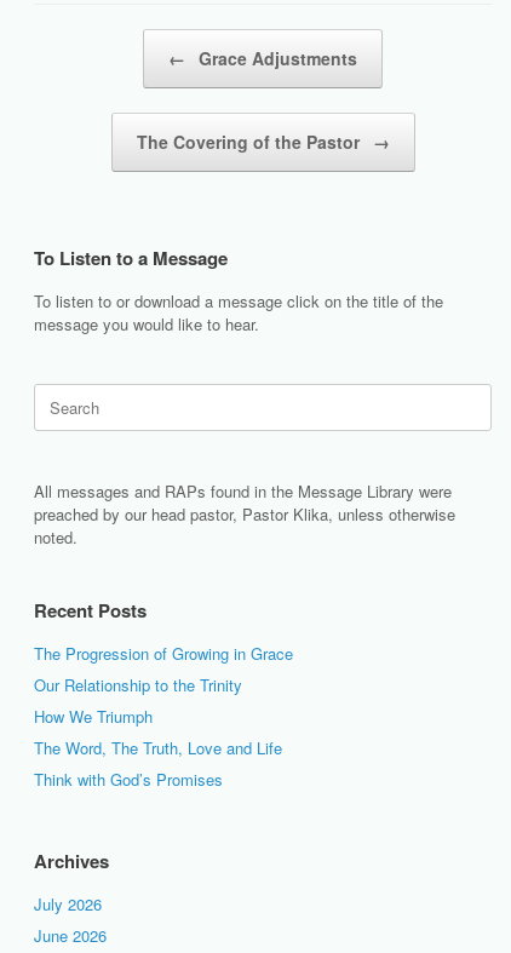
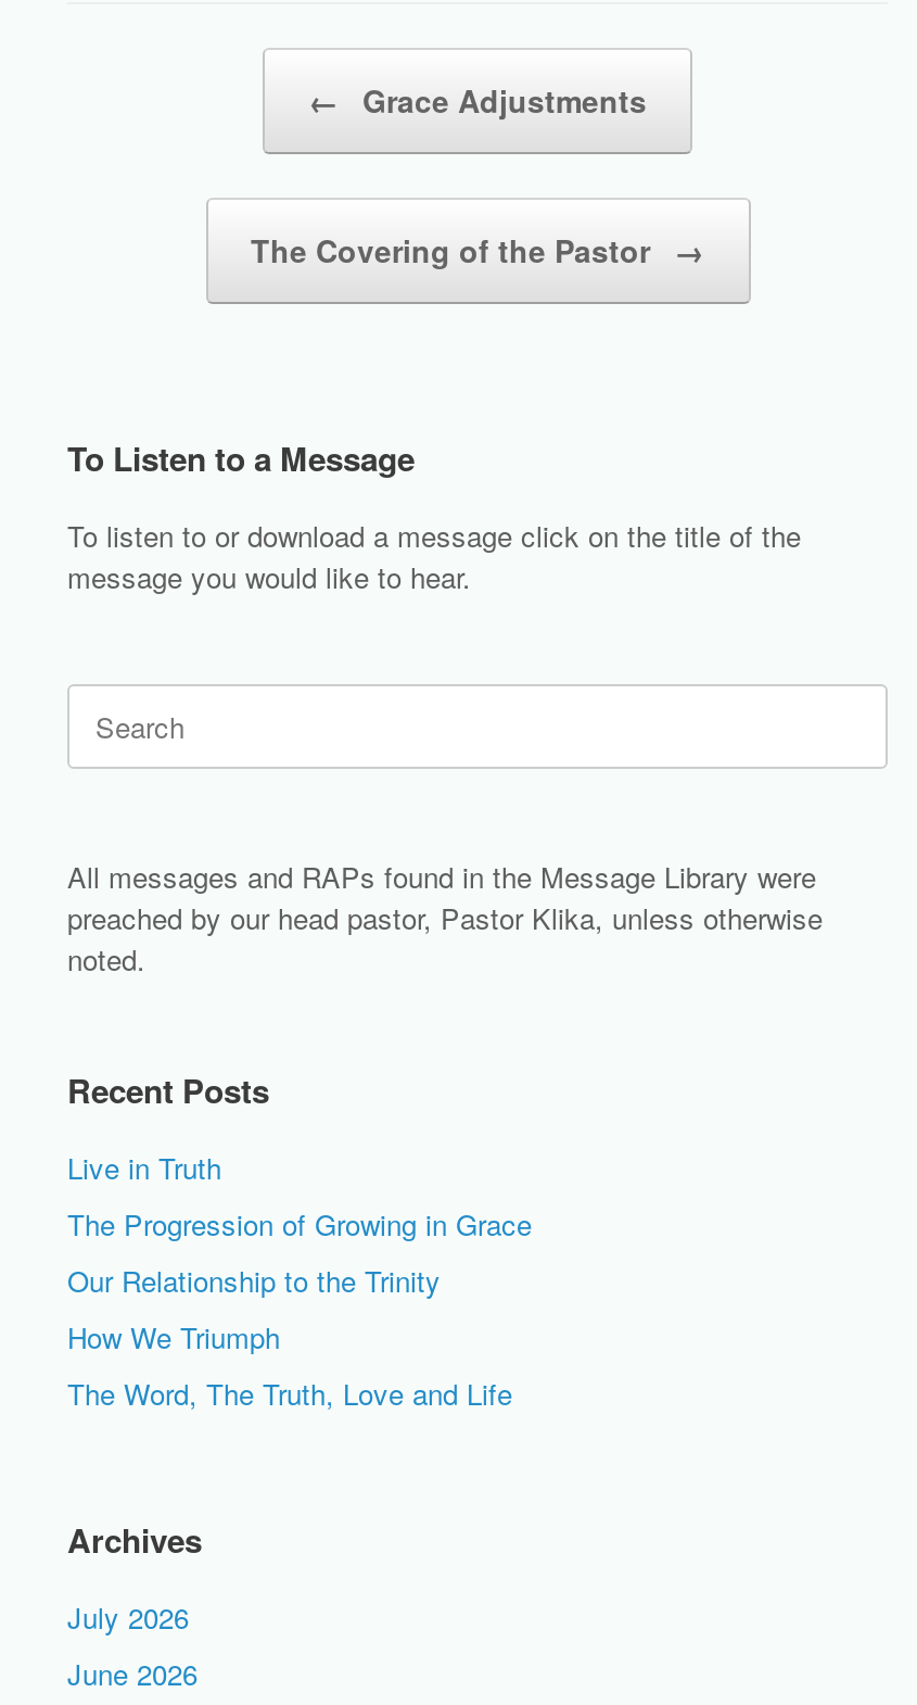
+ Live in Truth

moved down: The Progression of Growing in Grace | Our Relationship to the Trinity | How We Triumph | The Word, The Truth, Love and Life

- Think with God’s Promises
